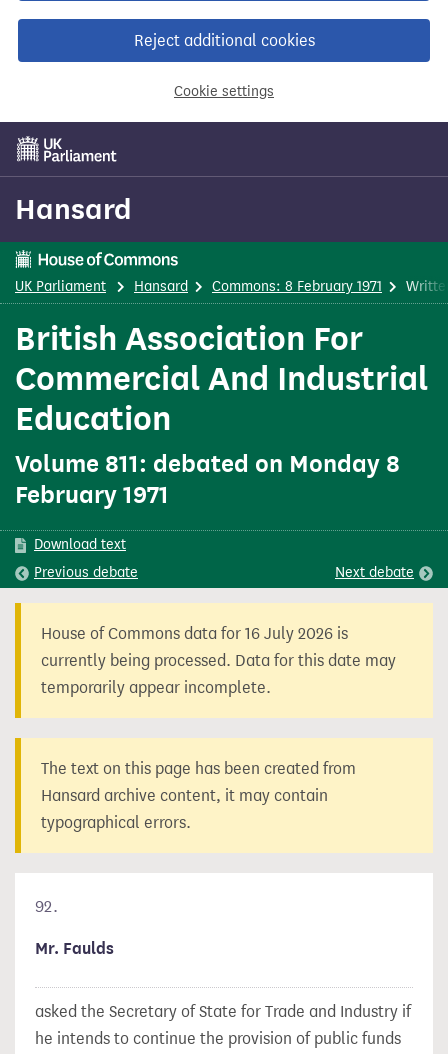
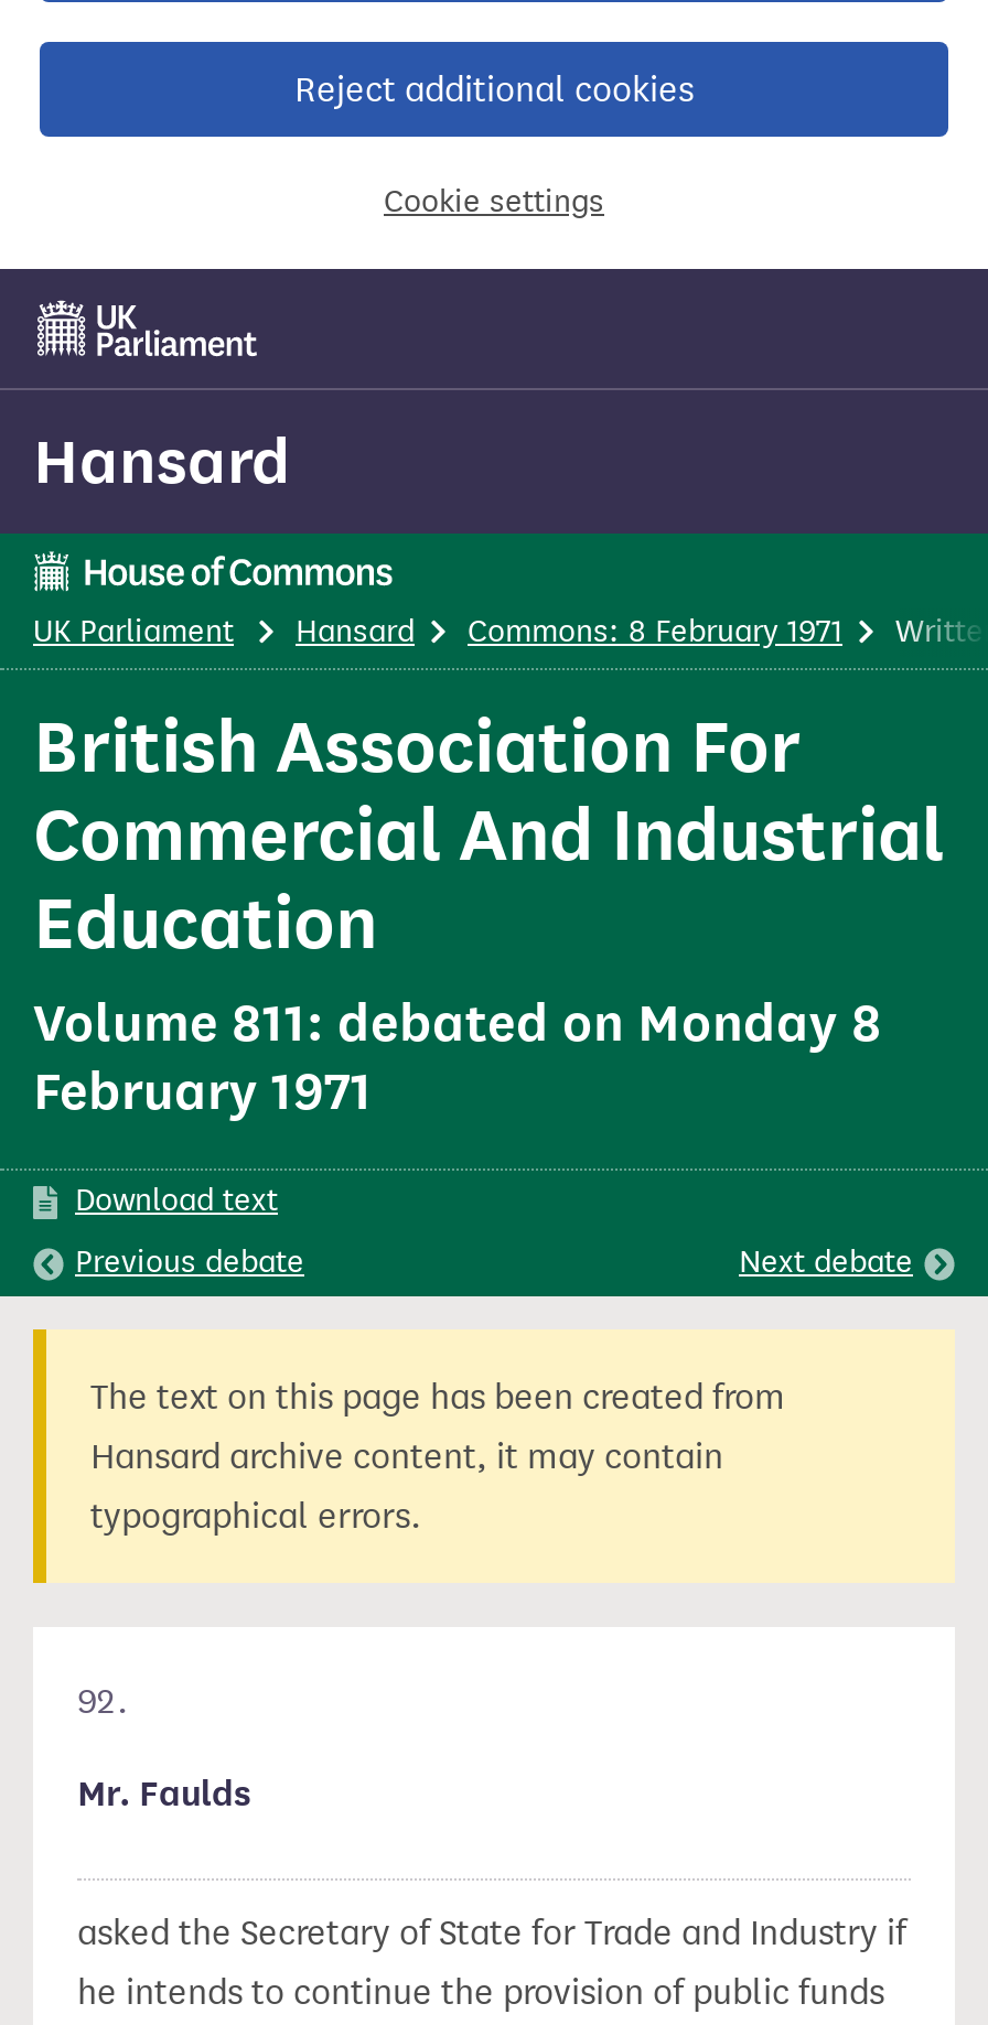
- House of Commons data for 16 July 2026 is
- currently being processed. Data for this date may
- temporarily appear incomplete.
